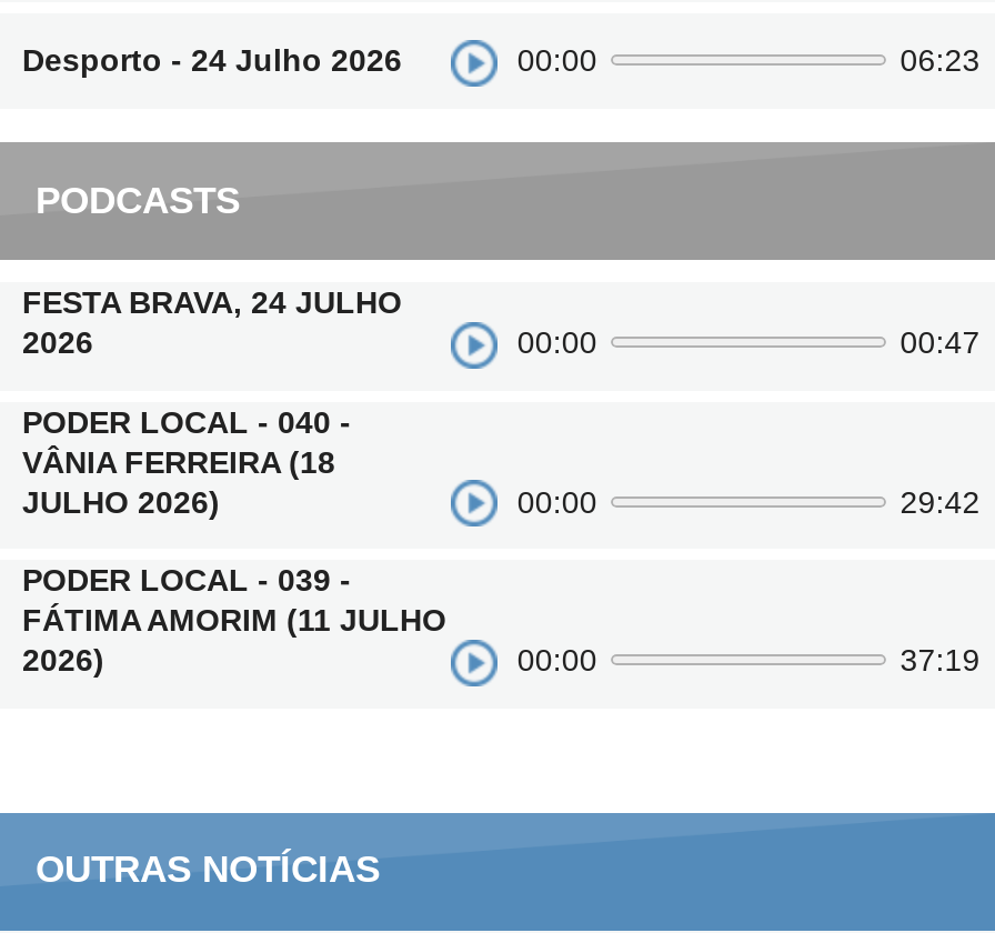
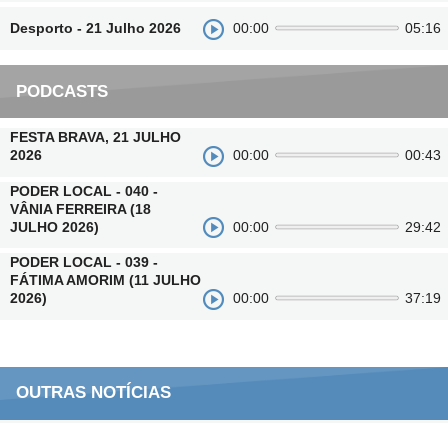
- Desporto - 24 Julho 2026
+ Desporto - 21 Julho 2026

- 06:23
+ 05:16

- FESTA BRAVA, 24 JULHO
+ FESTA BRAVA, 21 JULHO

- 00:47
+ 00:43
